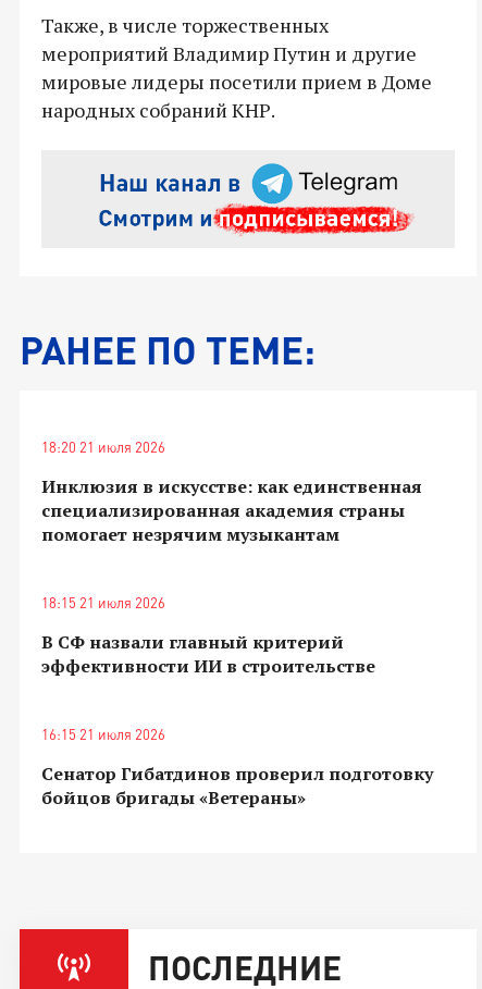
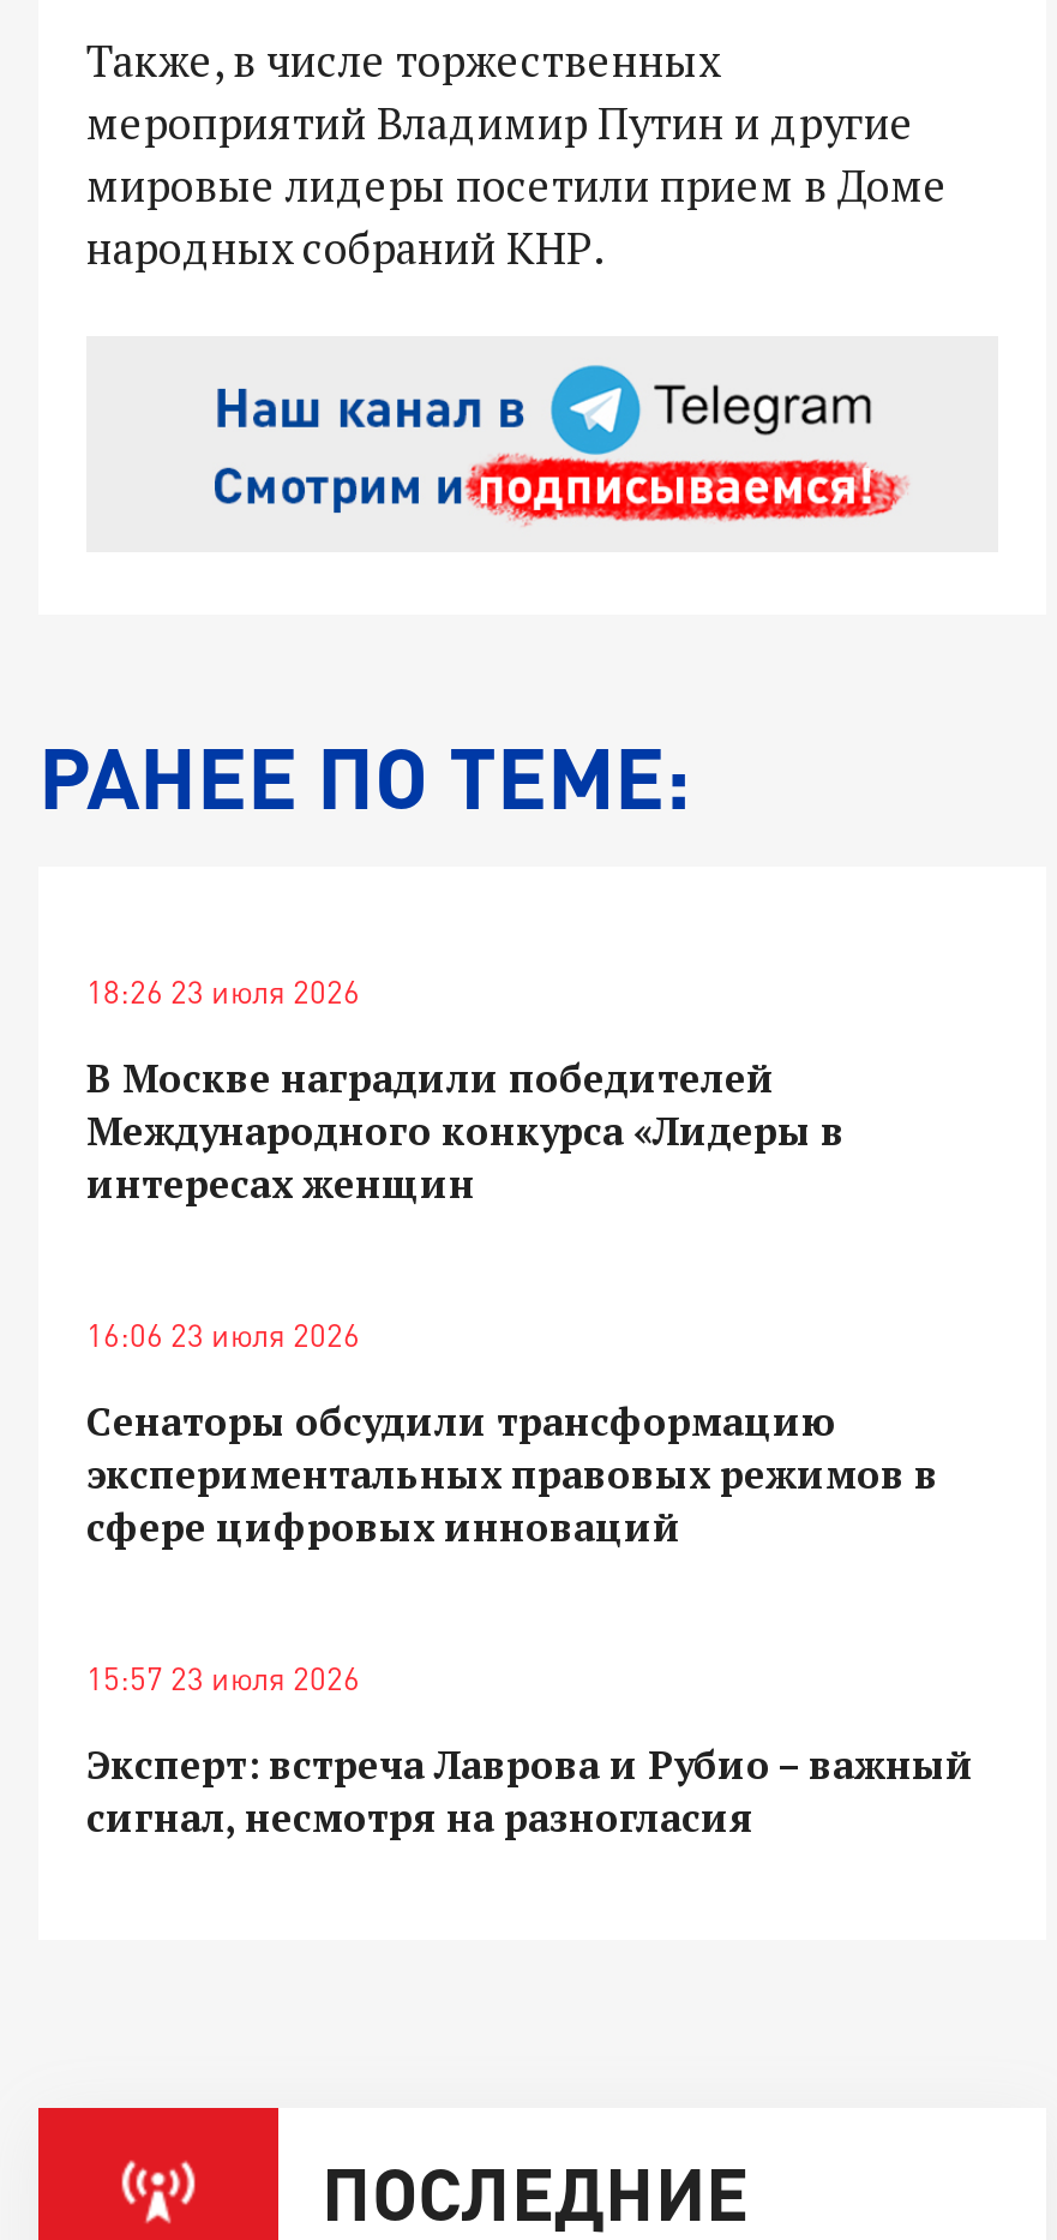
- 18:20 21 июля 2026
+ 18:26 23 июля 2026

- Инклюзия в искусстве: как единственная
- специализированная академия страны
- помогает незрячим музыкантам
+ В Москве наградили победителей
+ Международного конкурса «Лидеры в
+ интересах женщин

- 18:15 21 июля 2026
+ 16:06 23 июля 2026

- В СФ назвали главный критерий
- эффективности ИИ в строительстве
+ Сенаторы обсудили трансформацию
+ экспериментальных правовых режимов в
+ сфере цифровых инноваций

- 16:15 21 июля 2026
+ 15:57 23 июля 2026

- Сенатор Гибатдинов проверил подготовку
- бойцов бригады «Ветераны»
+ Эксперт: встреча Лаврова и Рубио – важный
+ сигнал, несмотря на разногласия
